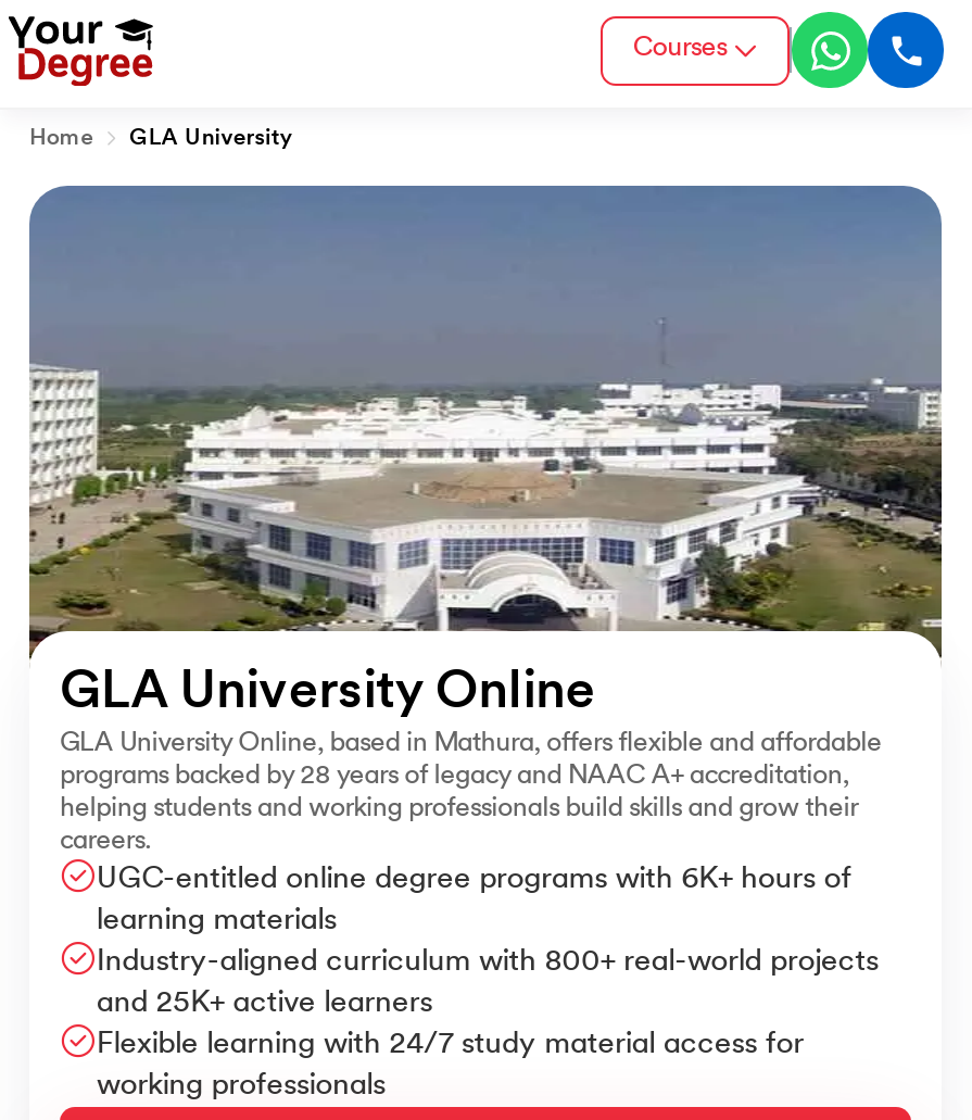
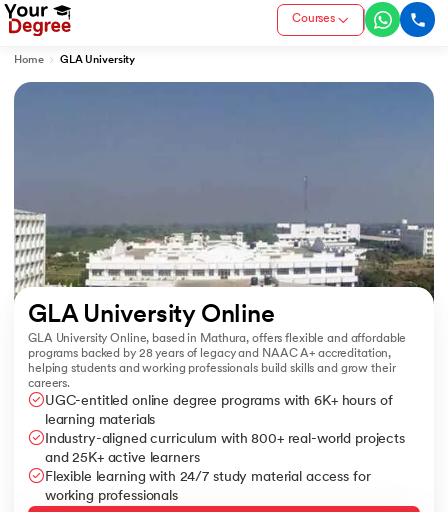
- [image]
+ [image]
